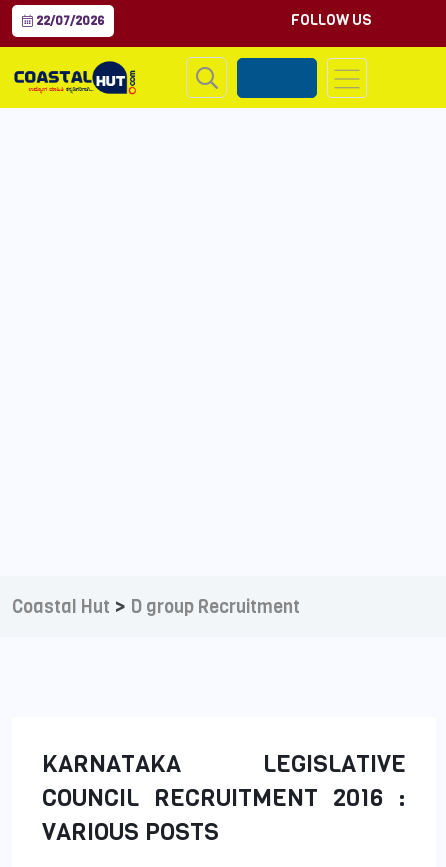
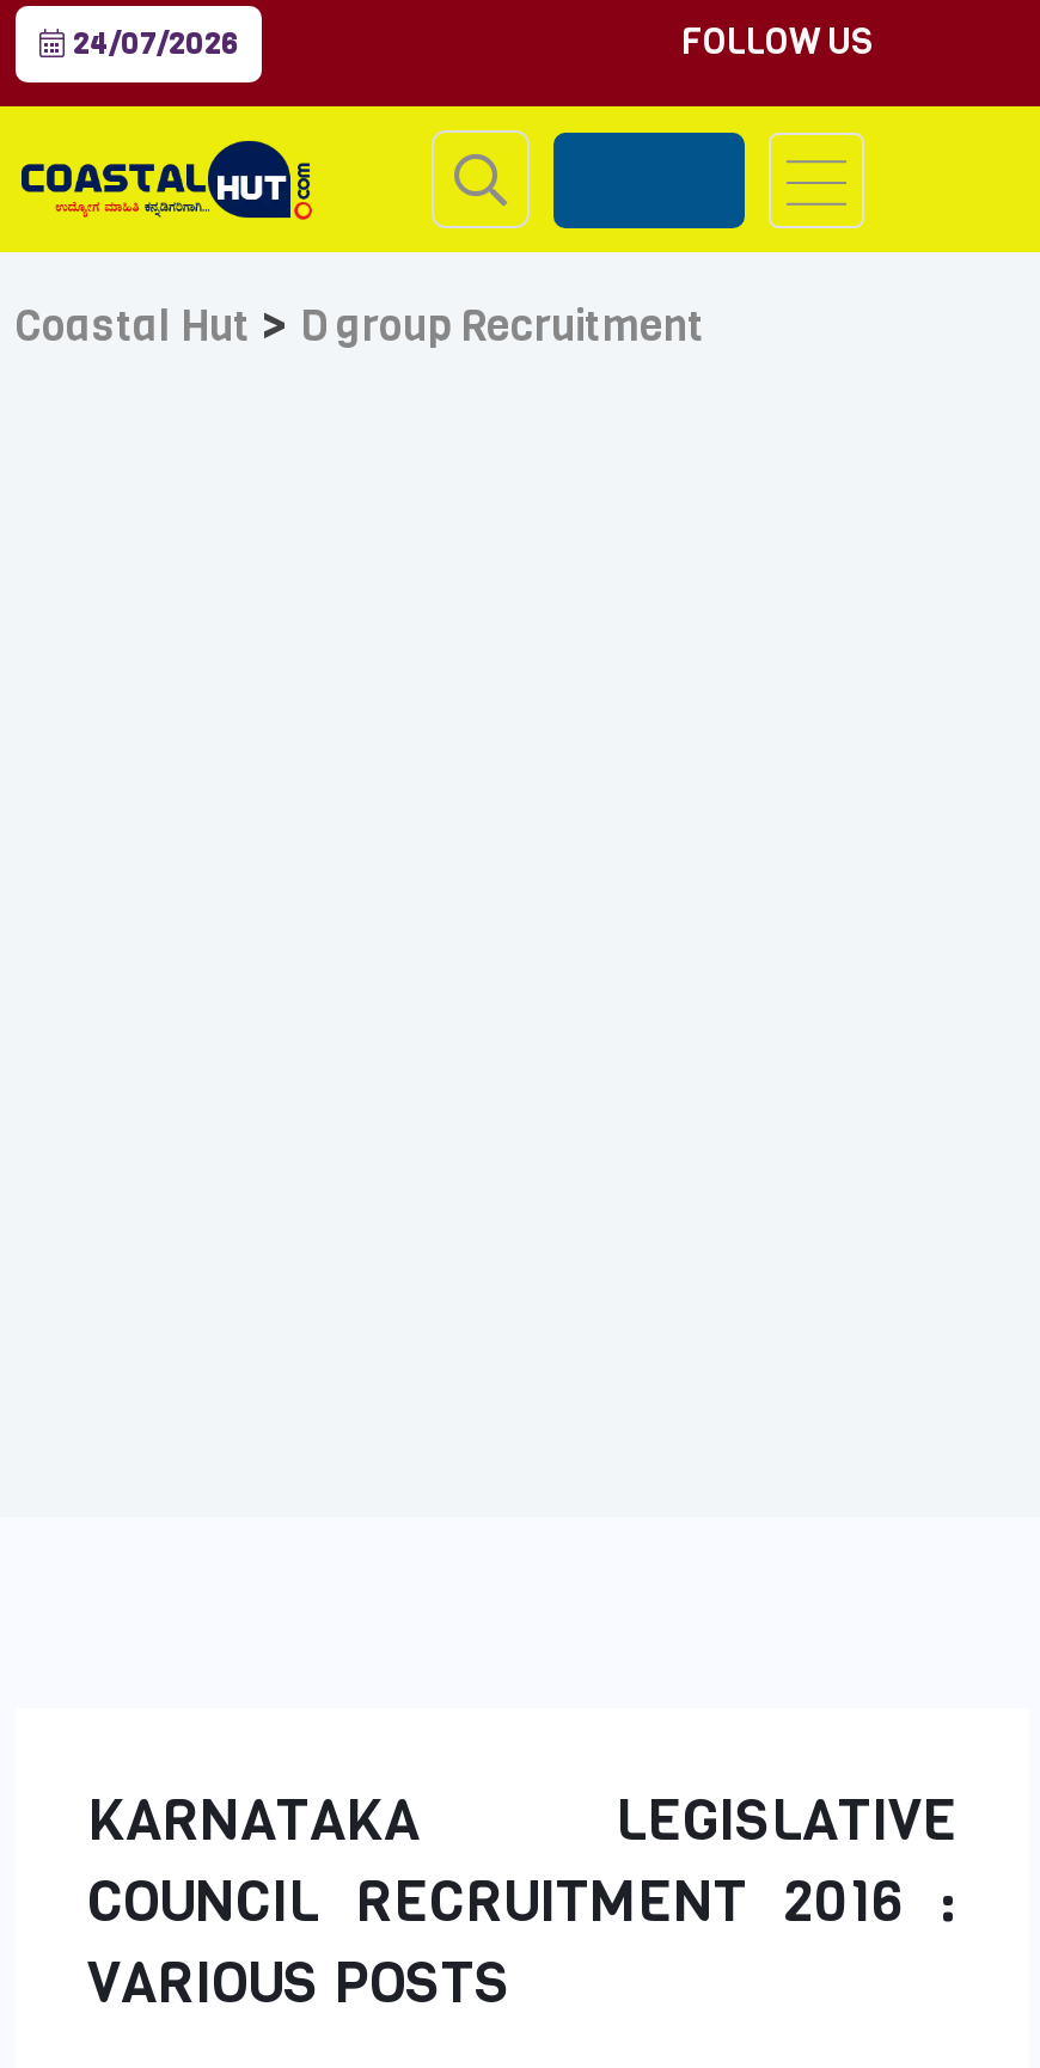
- 22/07/2026
+ 24/07/2026

moved up: Coastal Hut > D group Recruitment
